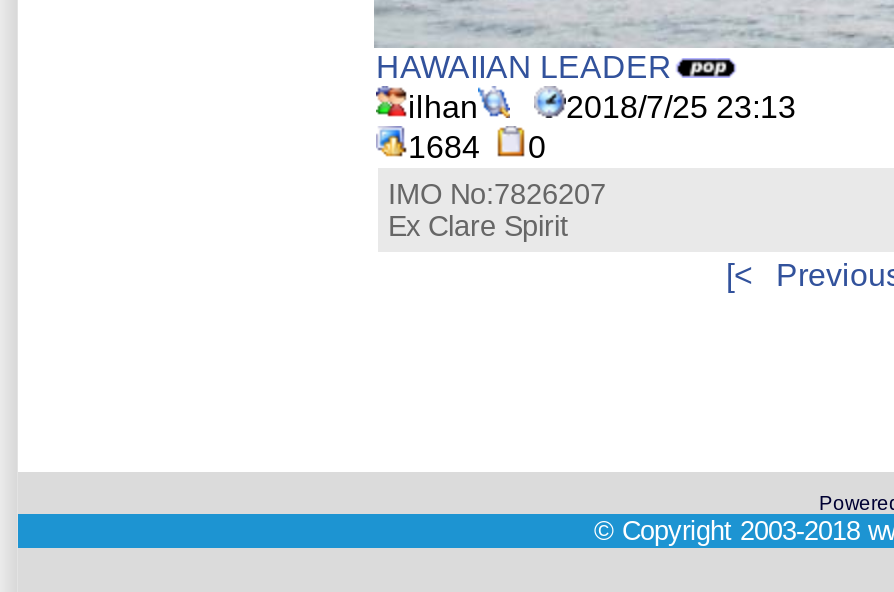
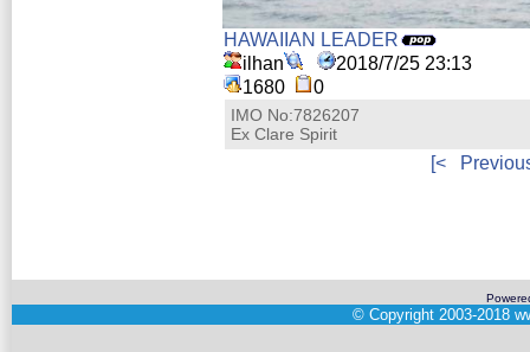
- 1684 0
+ 1680 0
